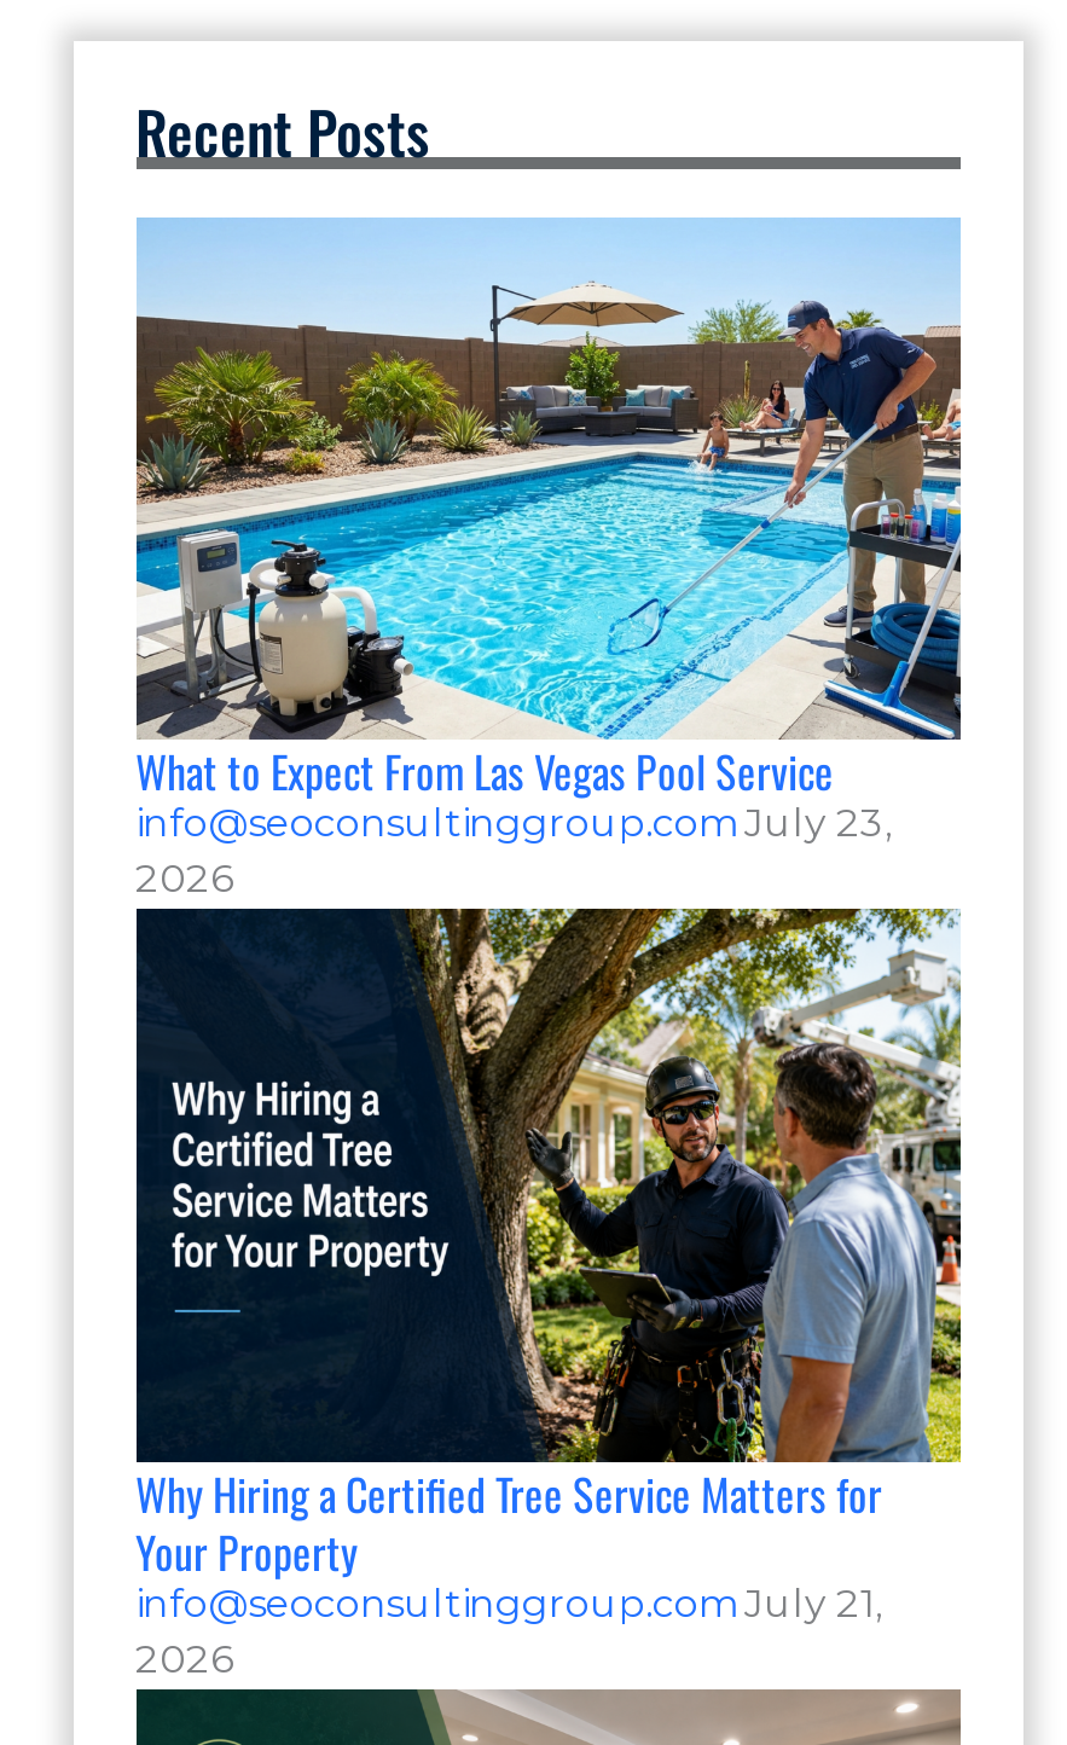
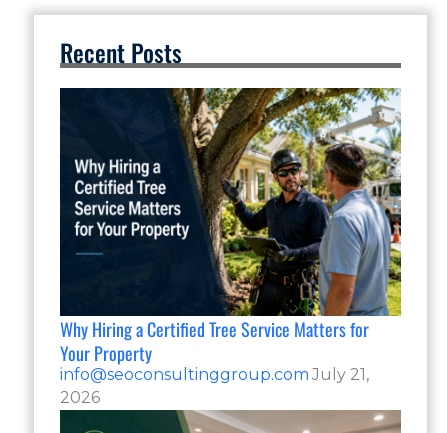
- [image]
- What to Expect From Las Vegas Pool Service
- info@seoconsultinggroup.com July 23,
- 2026
